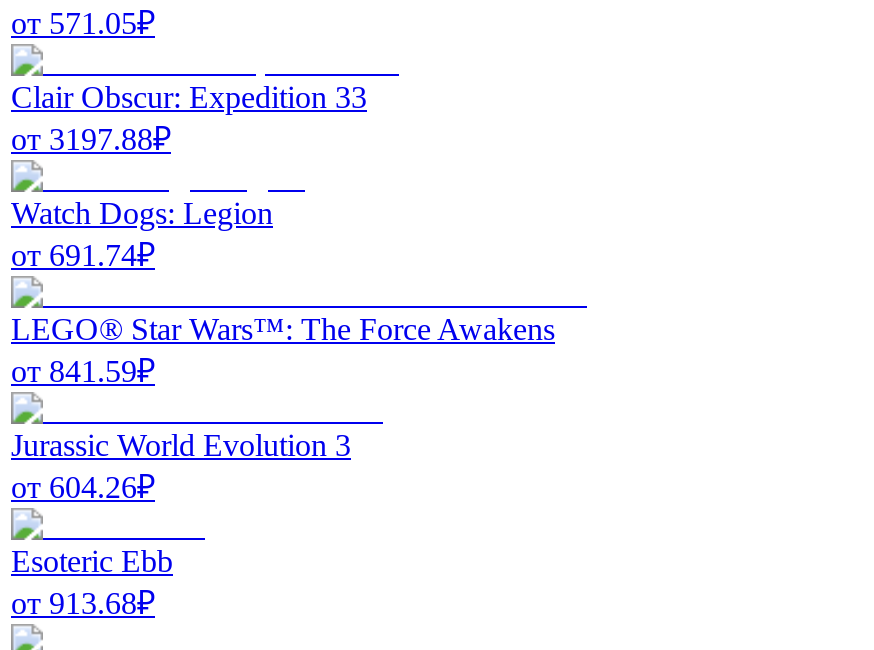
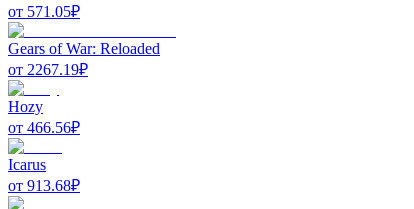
- Clair Obscur: Expedition 33
- от 3197.88₽
- Watch Dogs: Legion
- от 691.74₽
- LEGO® Star Wars™: The Force Awakens
- от 841.59₽
- Jurassic World Evolution 3
- от 604.26₽
- Esoteric Ebb
+ Gears of War: Reloaded
+ от 2267.19₽
+ Hozy
+ от 466.56₽
+ Icarus
